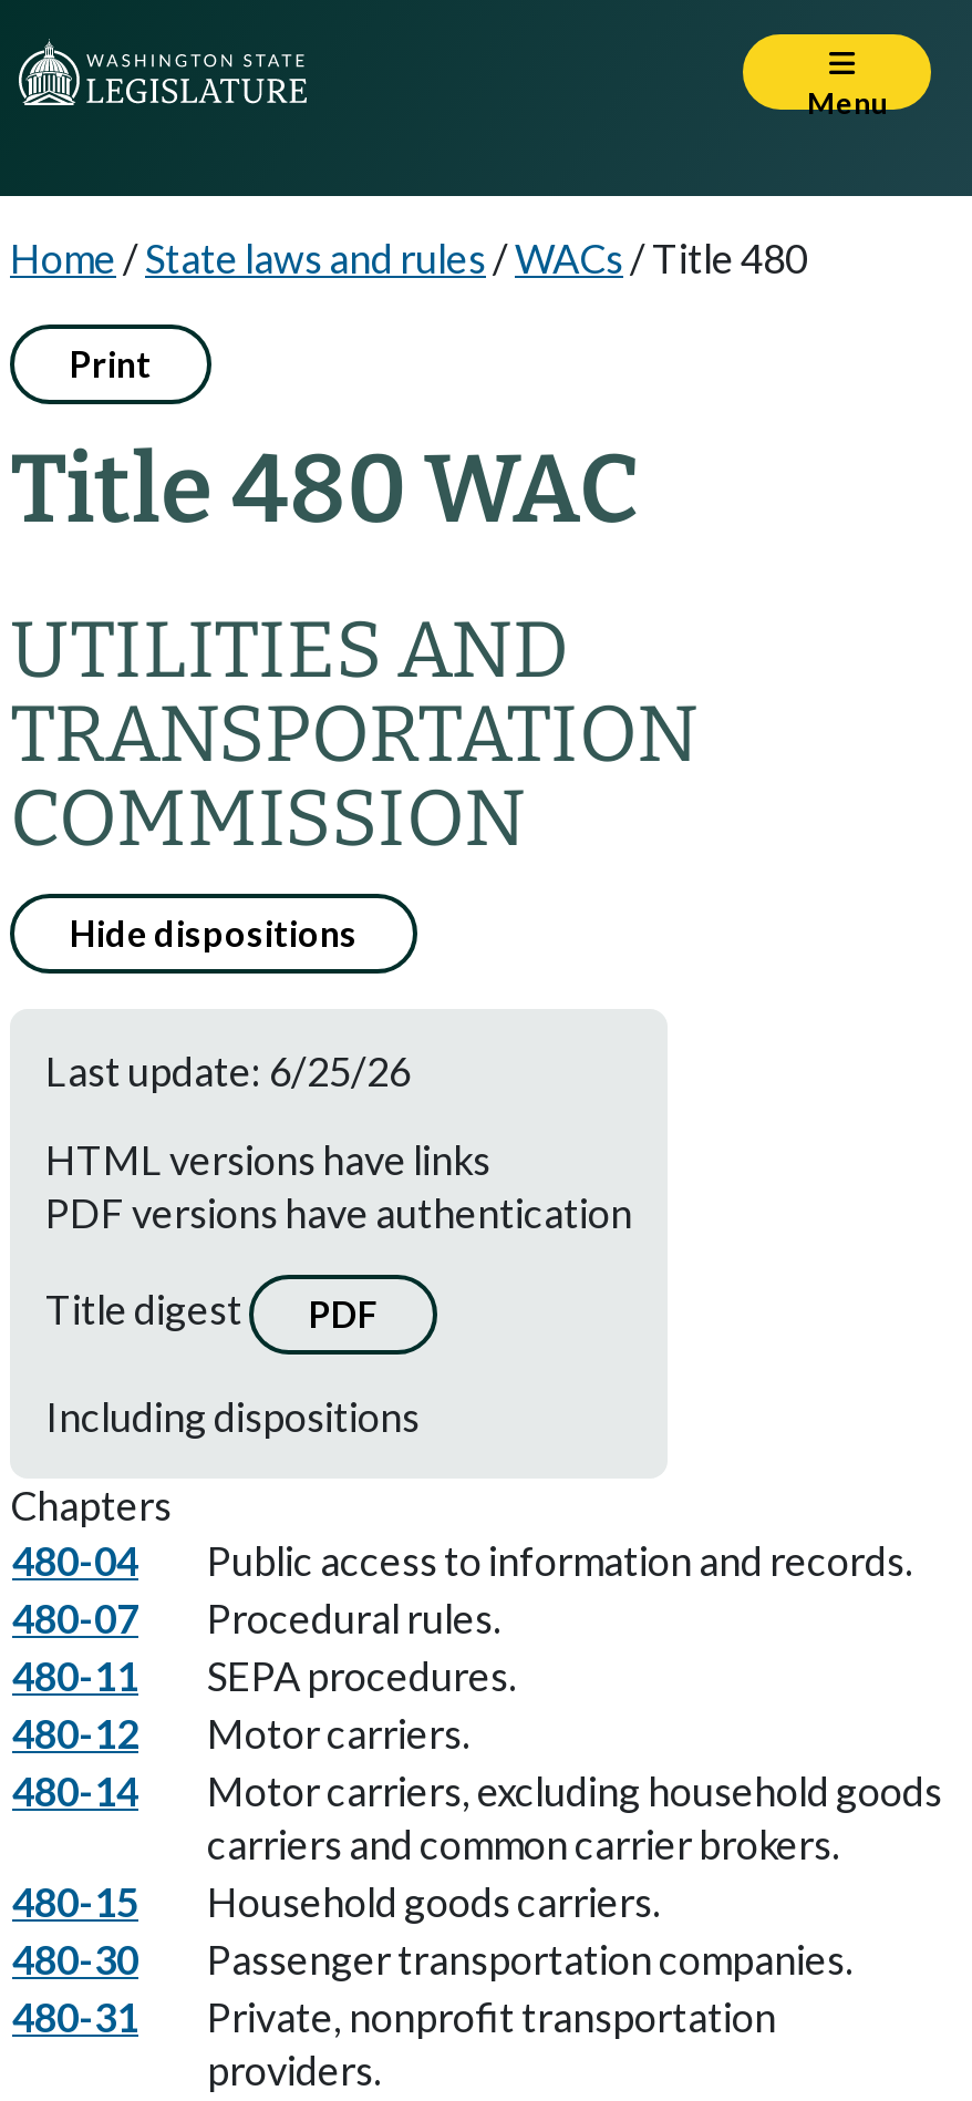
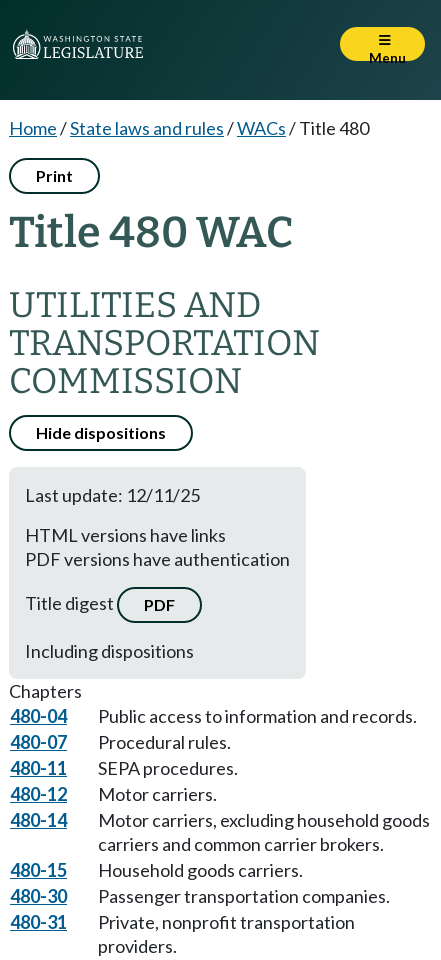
- Last update: 6/25/26
+ Last update: 12/11/25
